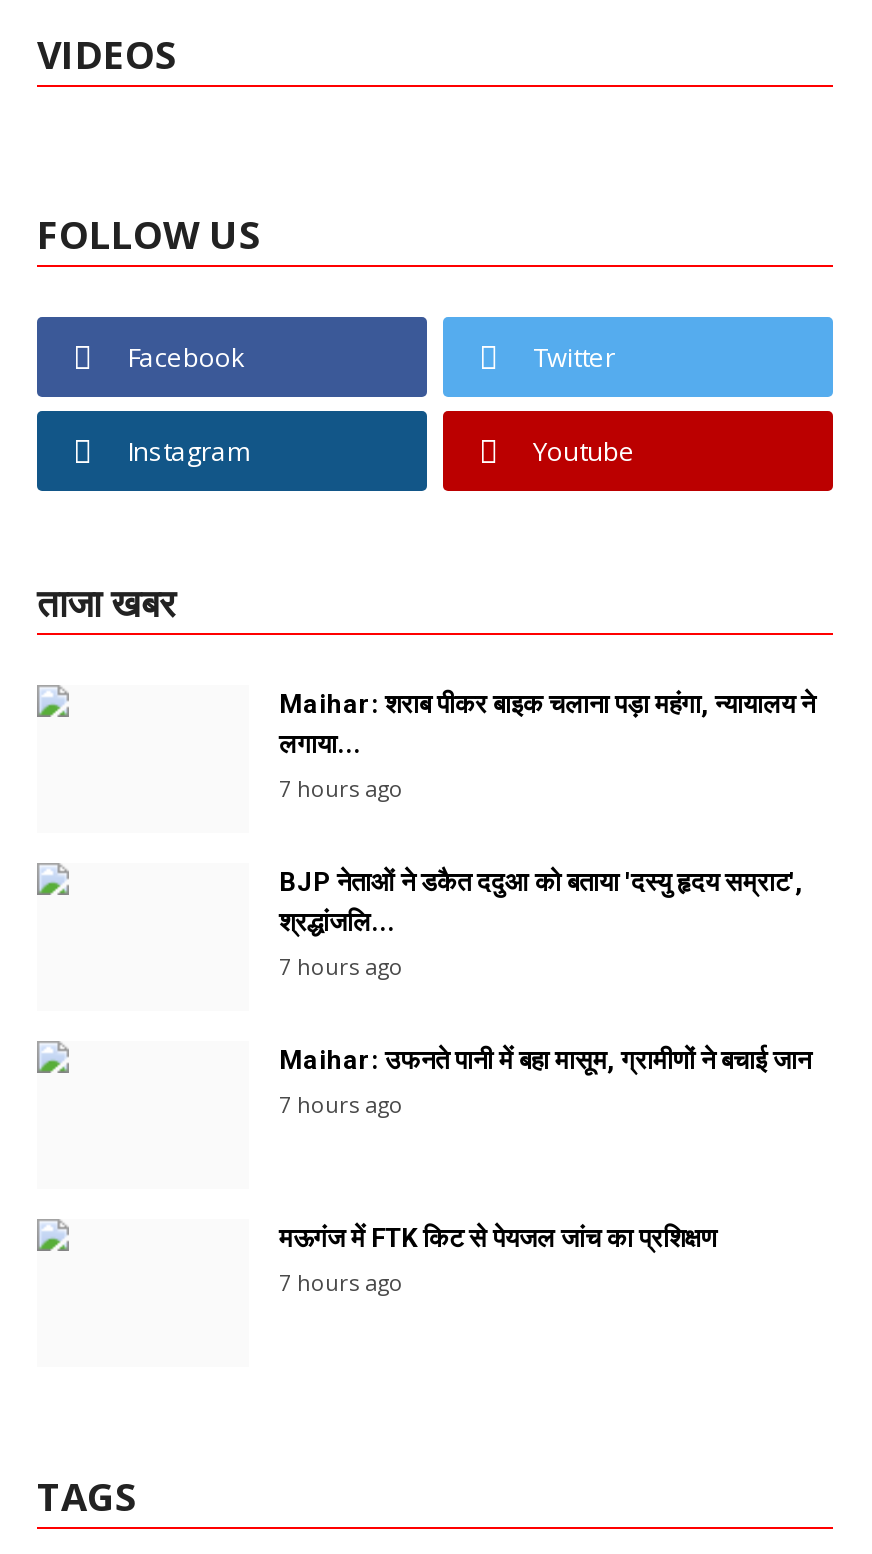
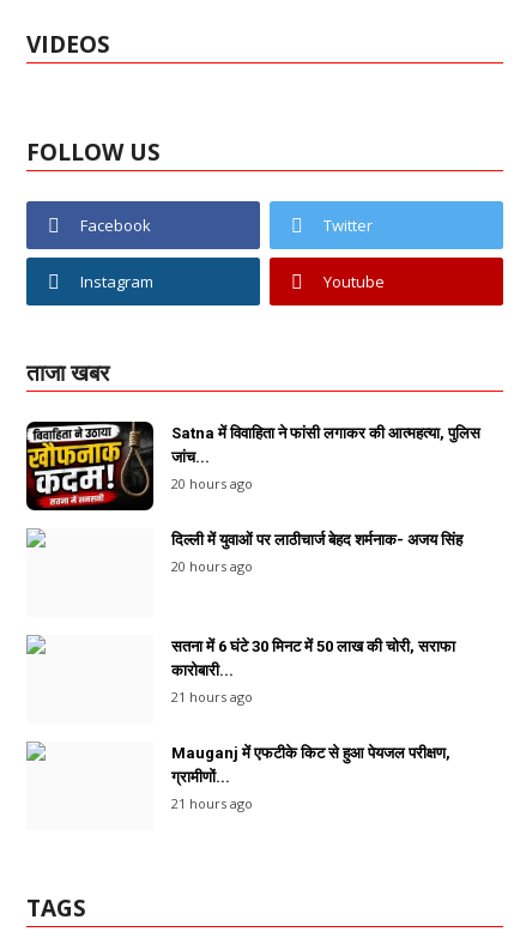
+ [image]

- Maihar: शराब पीकर बाइक चलाना पड़ा महंगा, न्यायालय ने
- लगाया...
+ Satna में विवाहिता ने फांसी लगाकर की आत्महत्या, पुलिस
+ जांच...

- 7 hours ago
+ 20 hours ago

- BJP नेताओं ने डकैत ददुआ को बताया 'दस्यु हृदय सम्राट',
- श्रद्धांजलि...
+ दिल्ली में युवाओं पर लाठीचार्ज बेहद शर्मनाक- अजय सिंह

- 7 hours ago
+ 20 hours ago

- Maihar: उफनते पानी में बहा मासूम, ग्रामीणों ने बचाई जान
+ सतना में 6 घंटे 30 मिनट में 50 लाख की चोरी, सराफा
+ कारोबारी...

- 7 hours ago
+ 21 hours ago

- मऊगंज में FTK किट से पेयजल जांच का प्रशिक्षण
+ Mauganj में एफटीके किट से हुआ पेयजल परीक्षण,
+ ग्रामीणों...

- 7 hours ago
+ 21 hours ago
